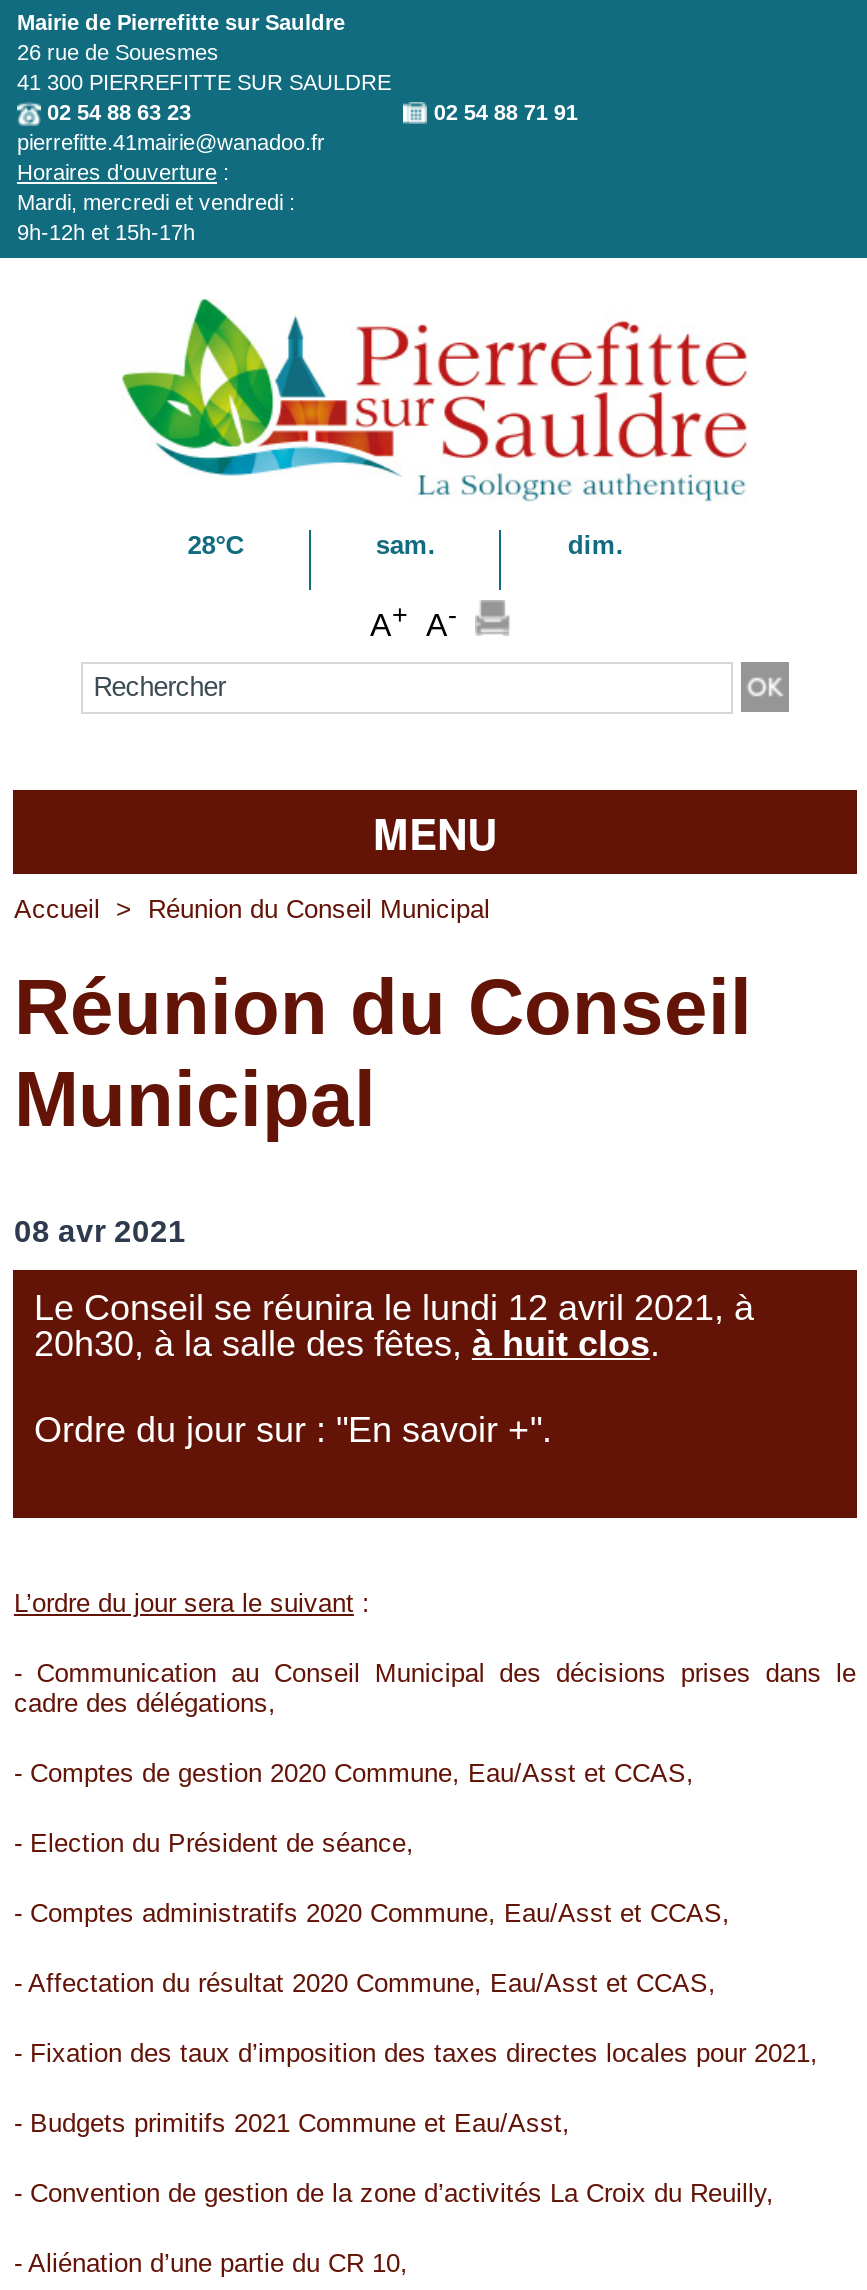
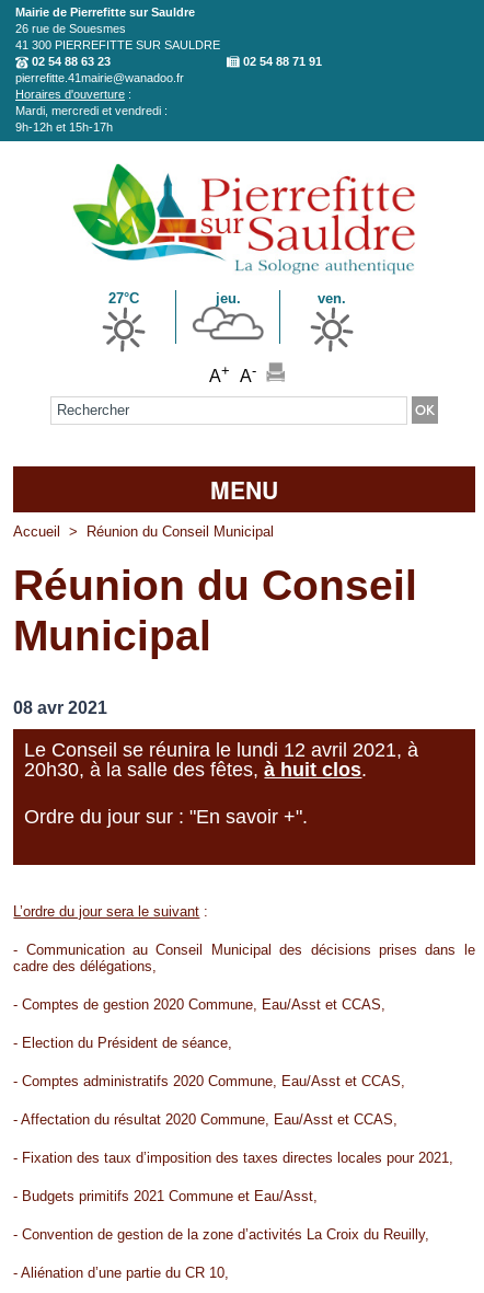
- 28°C
- sam.
- dim.
+ 27°C
+ jeu.
+ ven.
